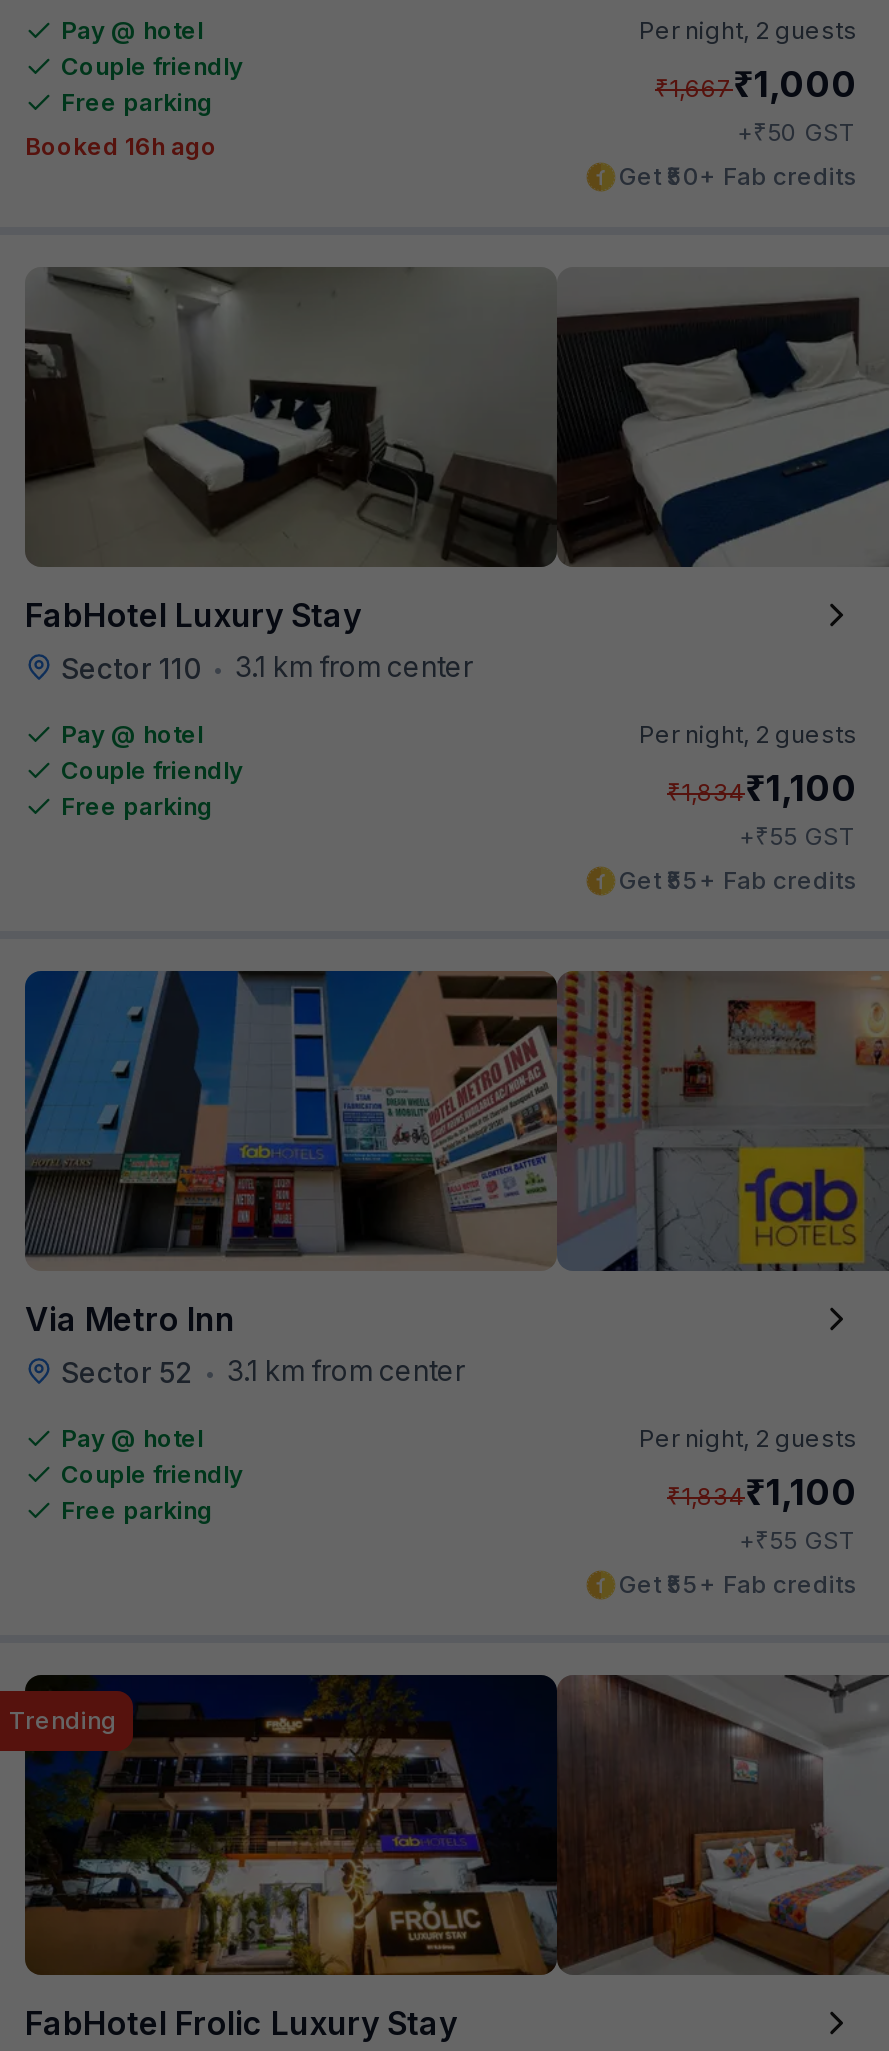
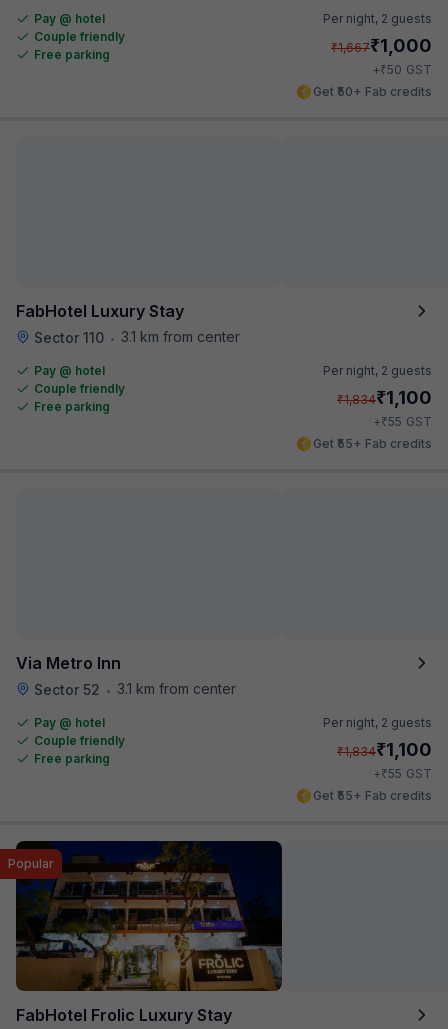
- Booked 16h ago

- [image]

- [image]

- [image]

- Trending
+ Popular
